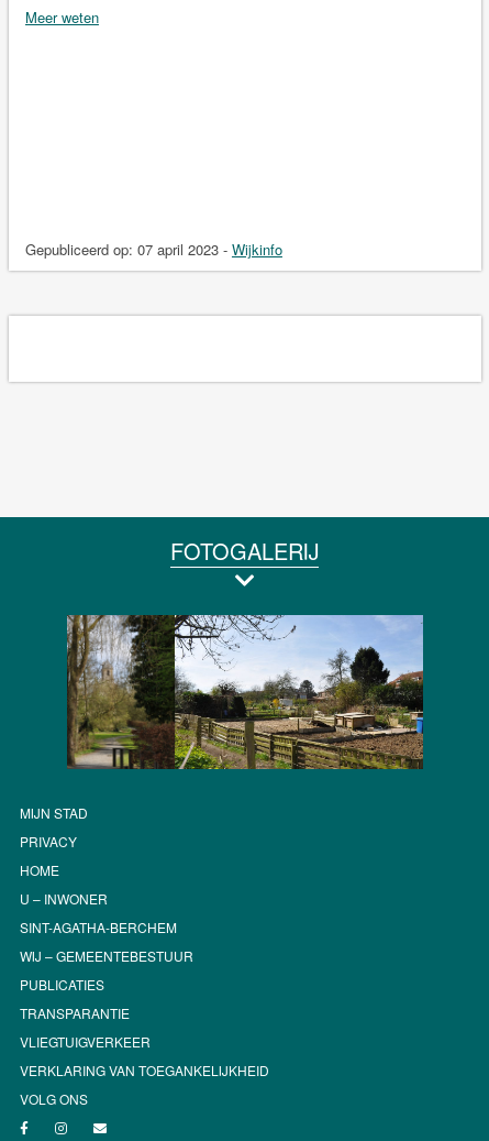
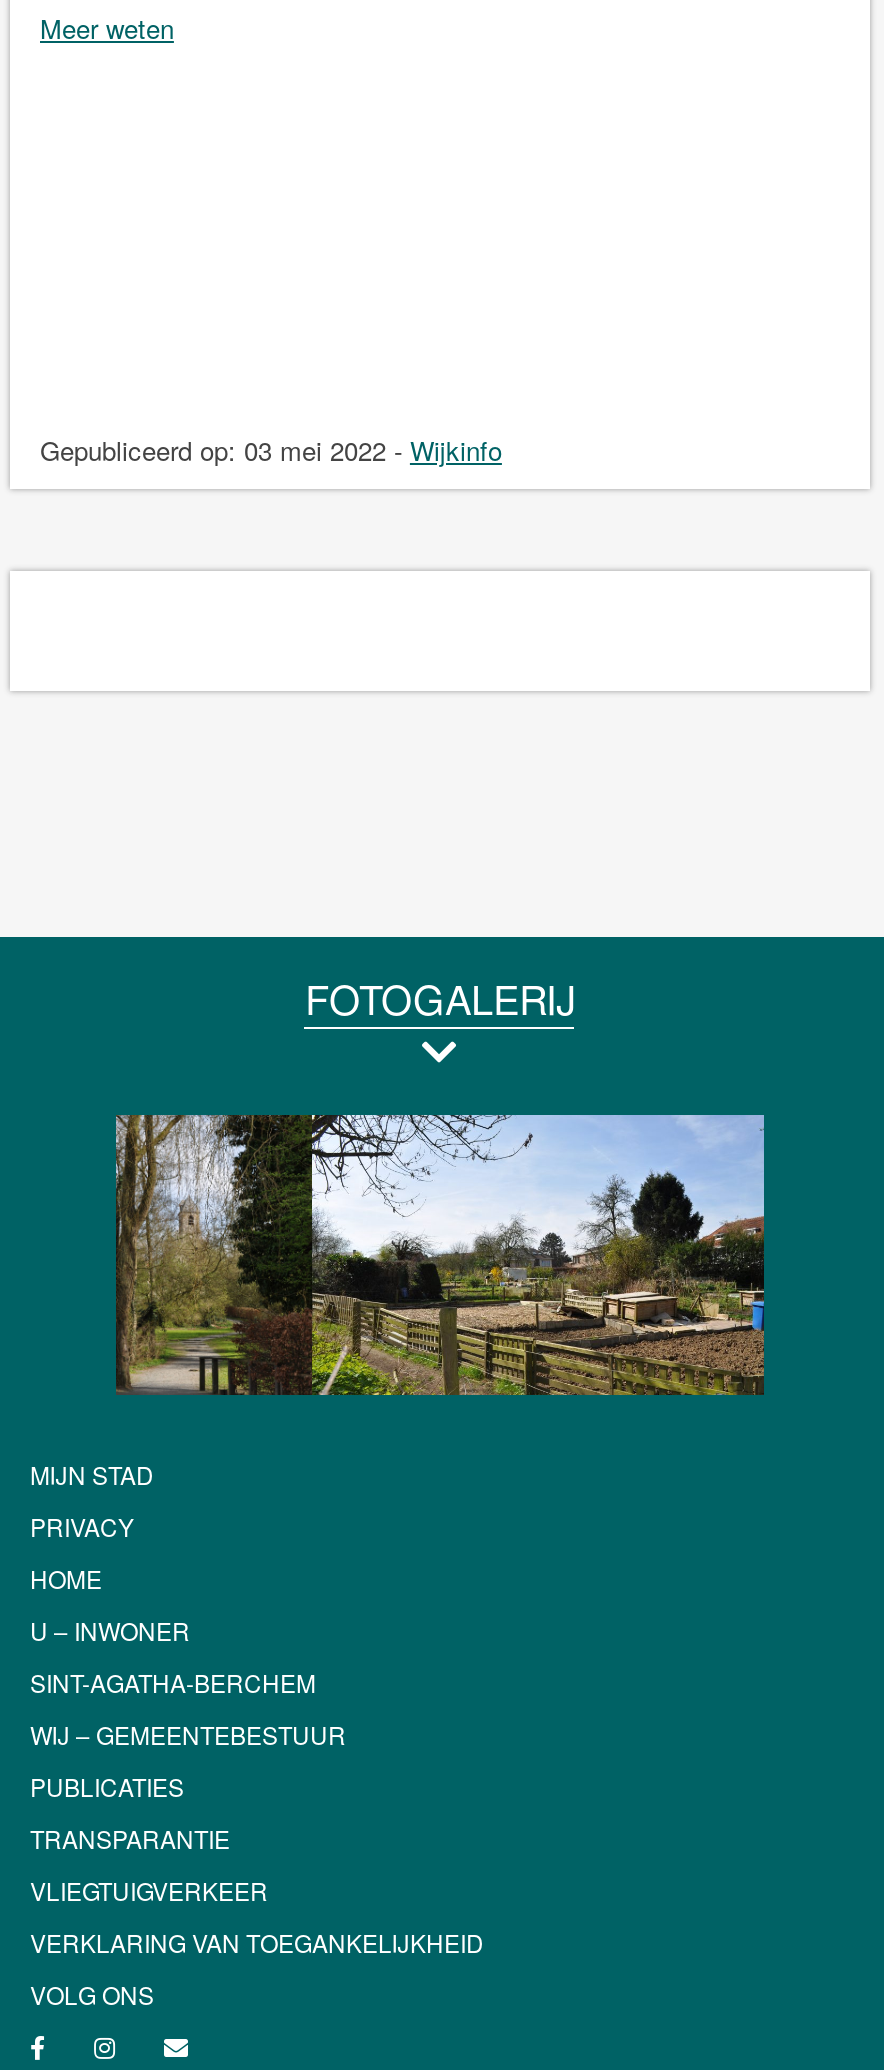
- Gepubliceerd op: 07 april 2023 - Wijkinfo
+ Gepubliceerd op: 03 mei 2022 - Wijkinfo
